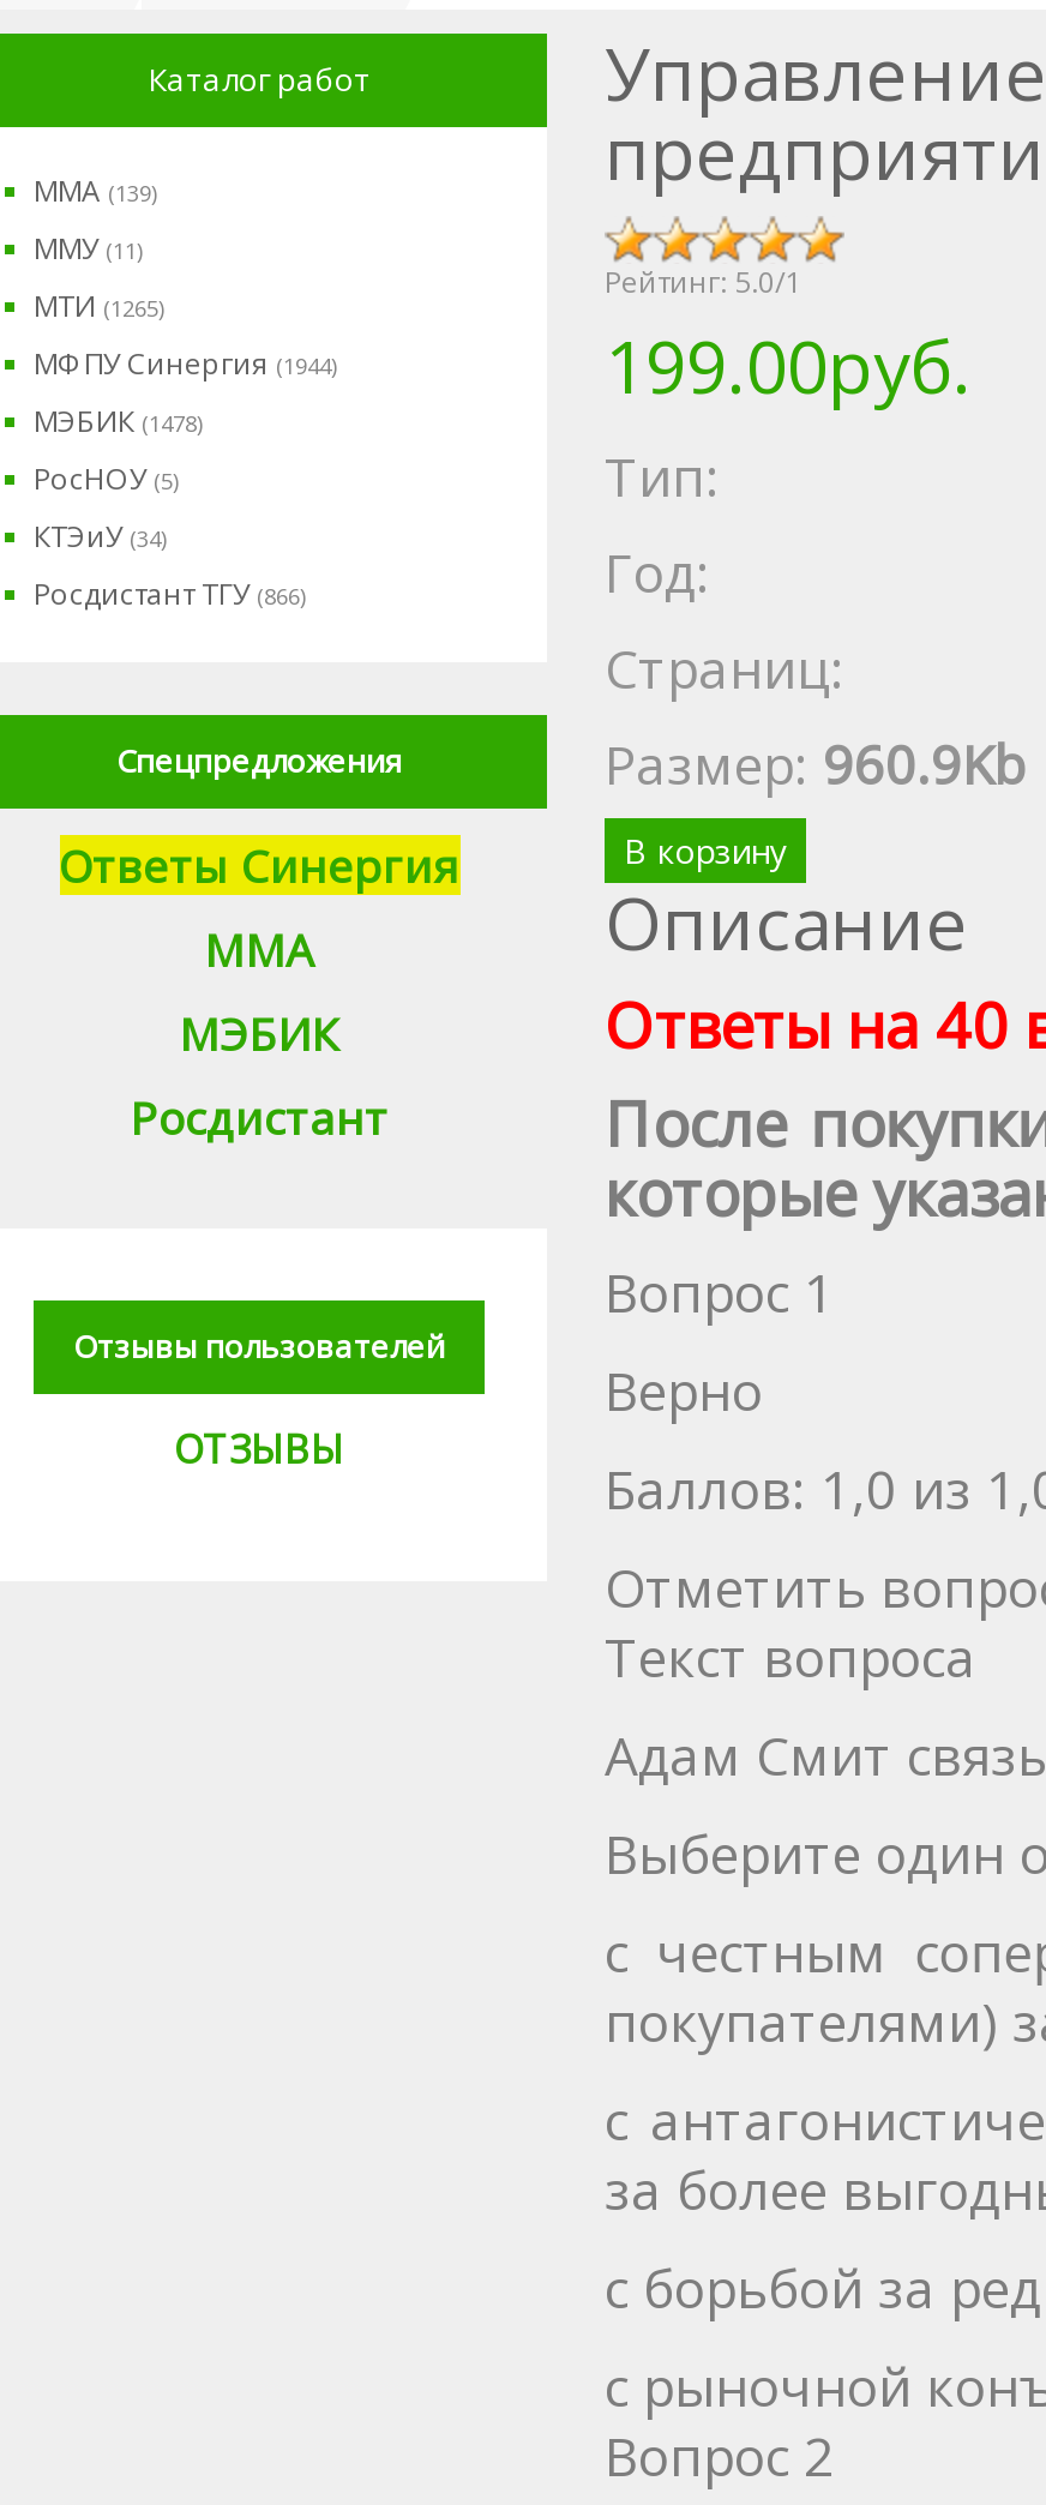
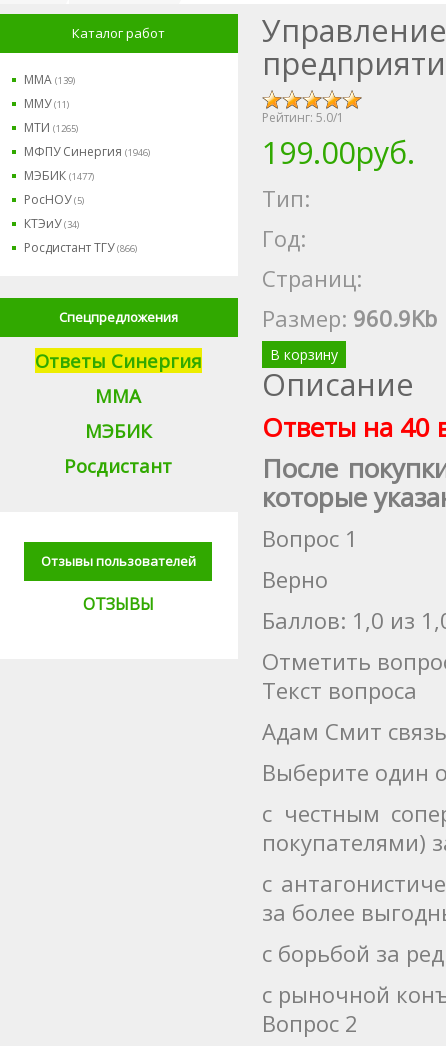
- МФПУ Синергия (1944)
+ МФПУ Синергия (1946)

- МЭБИК (1478)
+ МЭБИК (1477)
